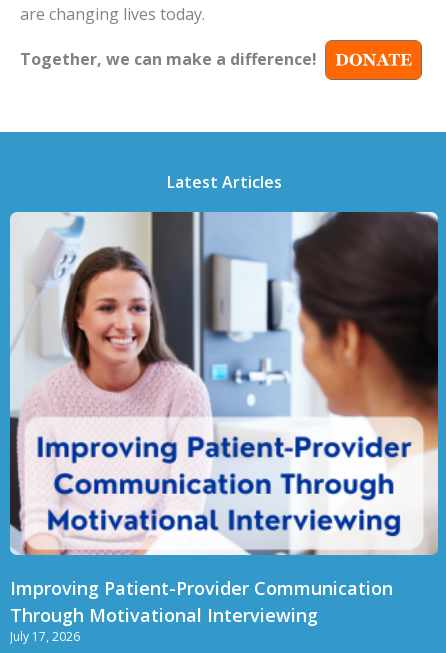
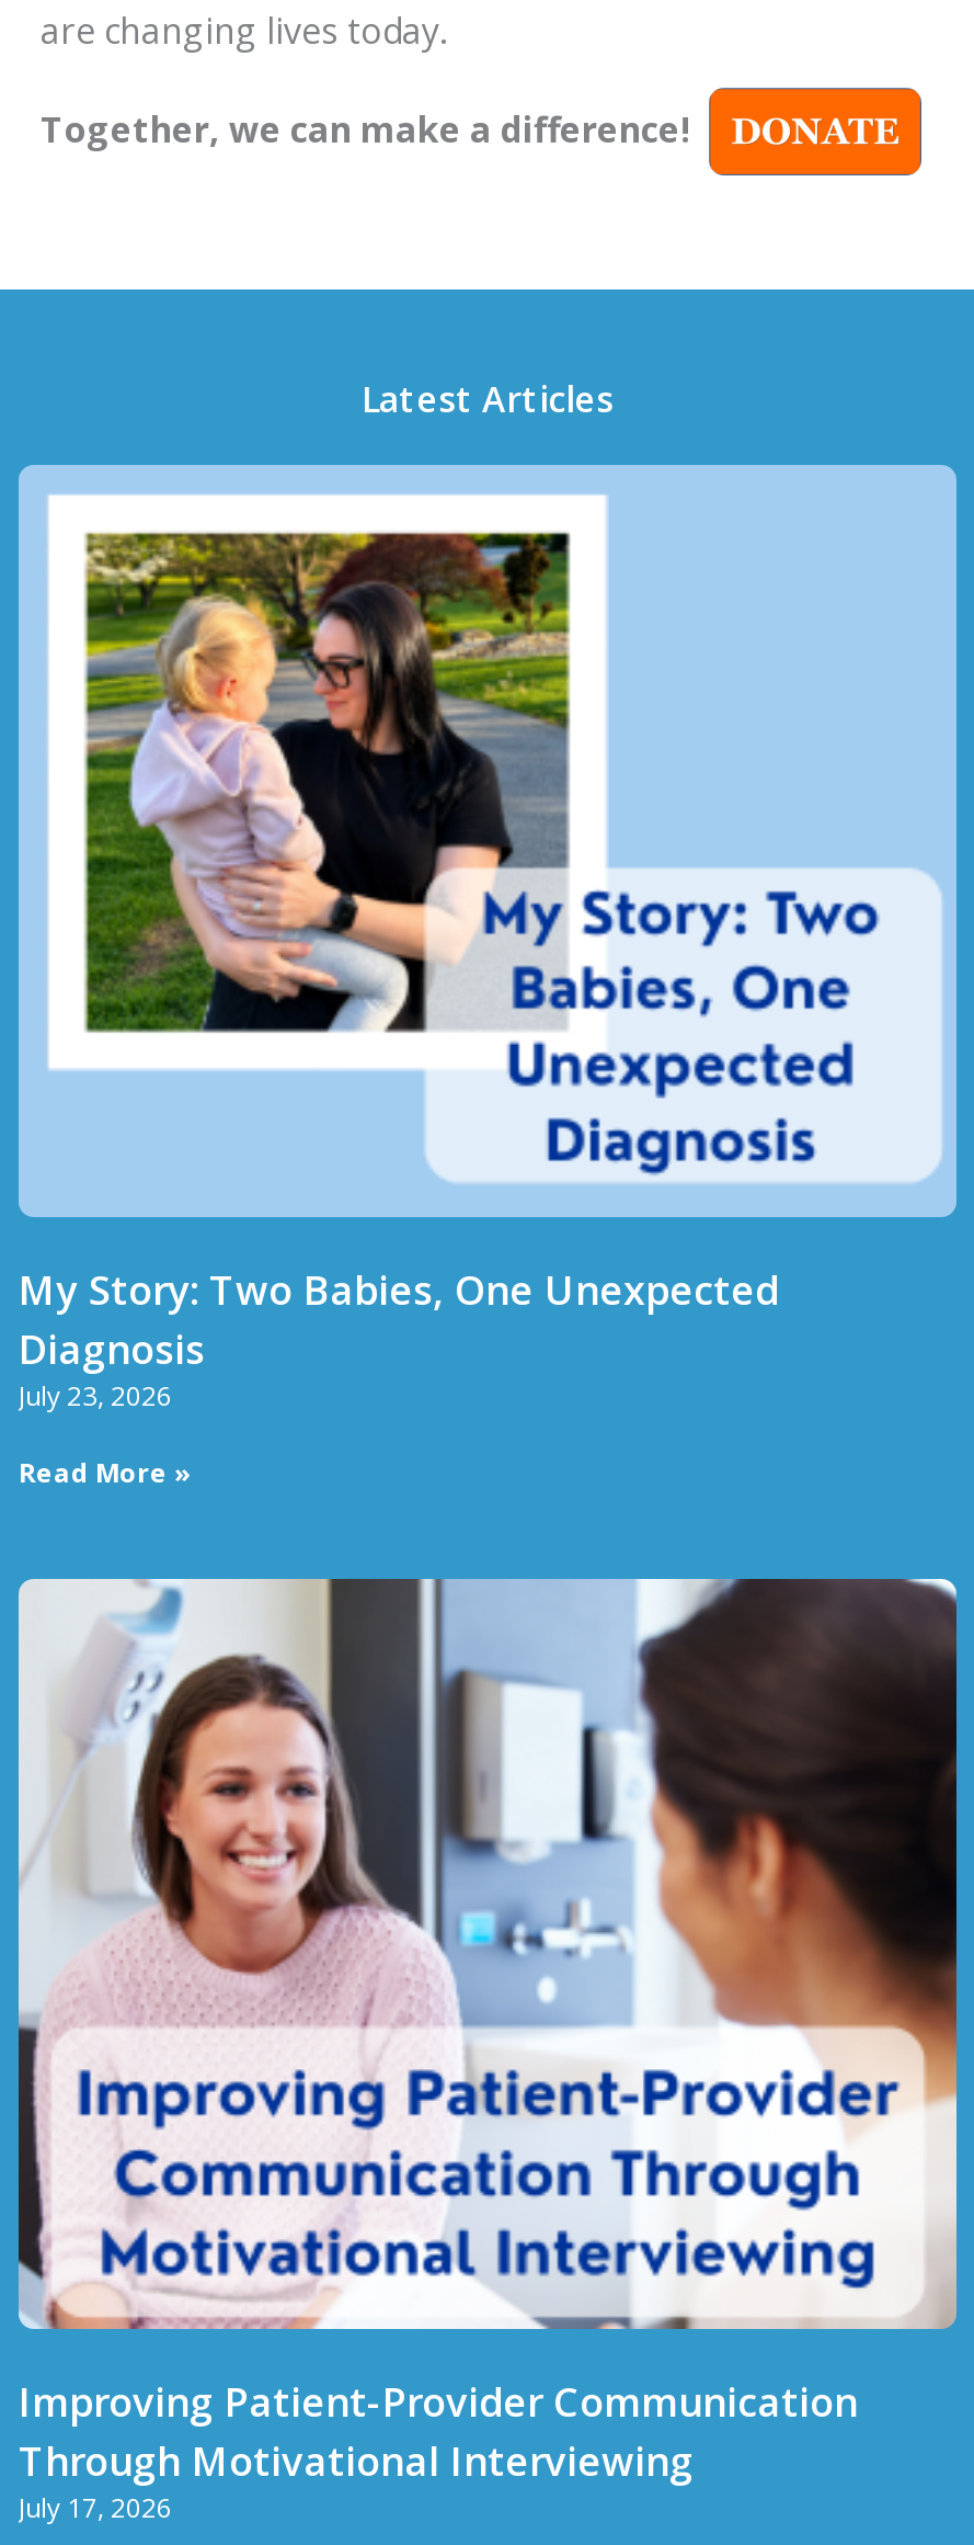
+ [image]
+ My Story: Two Babies, One Unexpected
+ Diagnosis
+ July 23, 2026
+ Read More »
